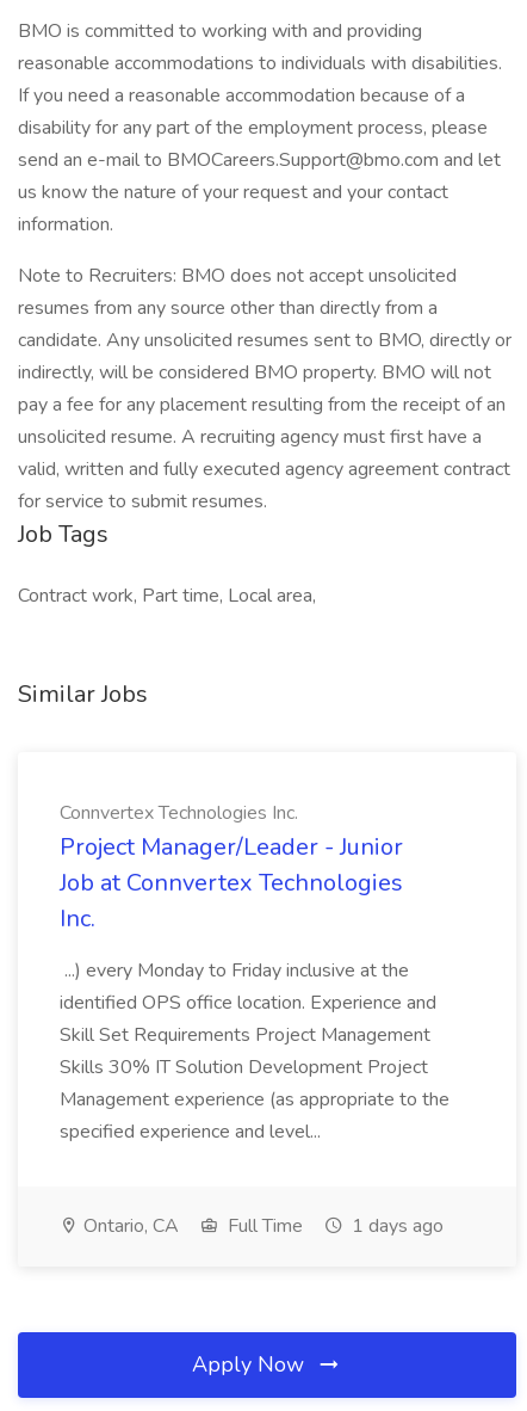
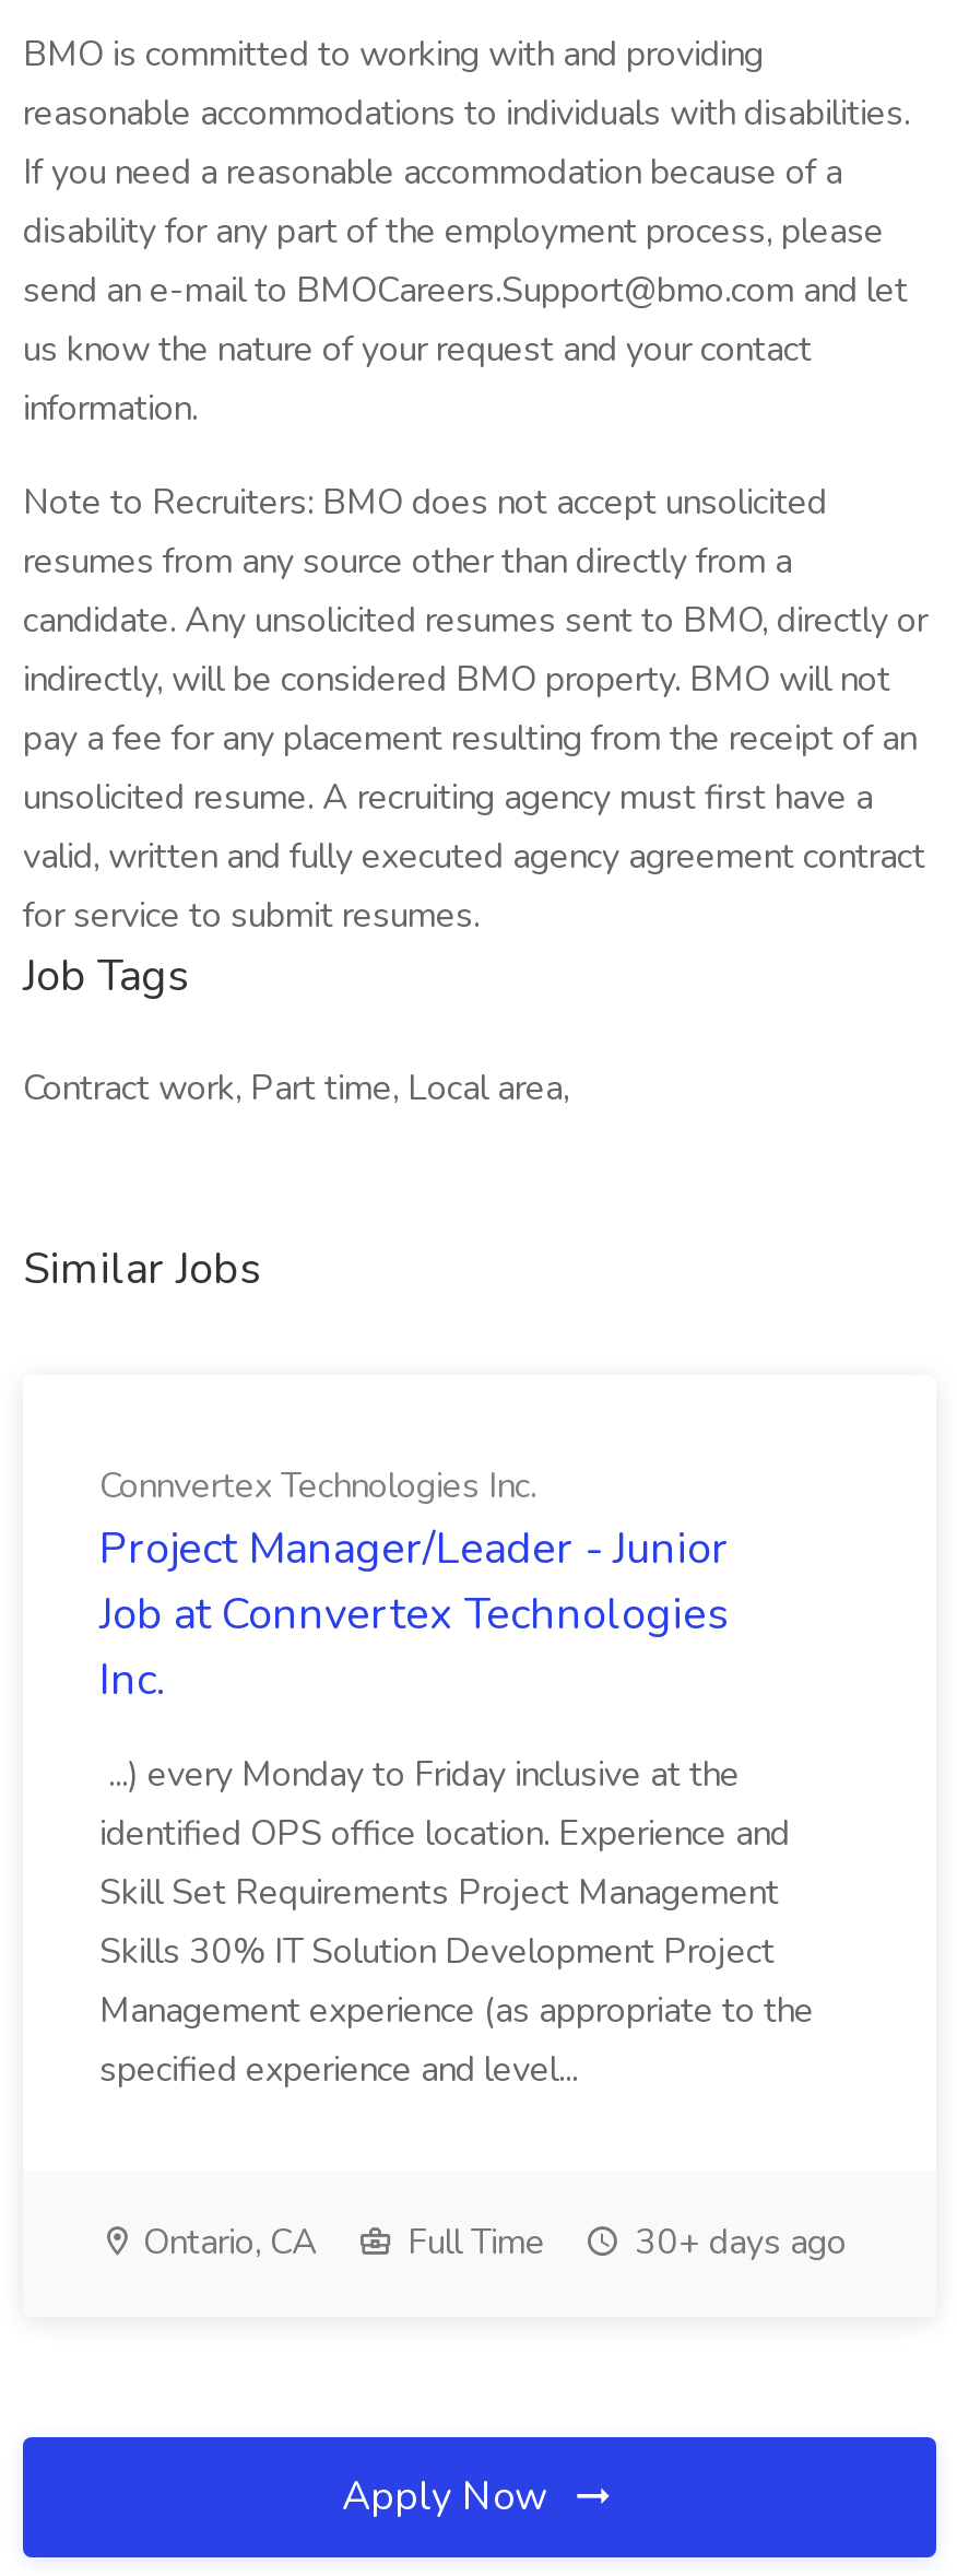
- Ontario, CA Full Time 1 days ago
+ Ontario, CA Full Time 30+ days ago
